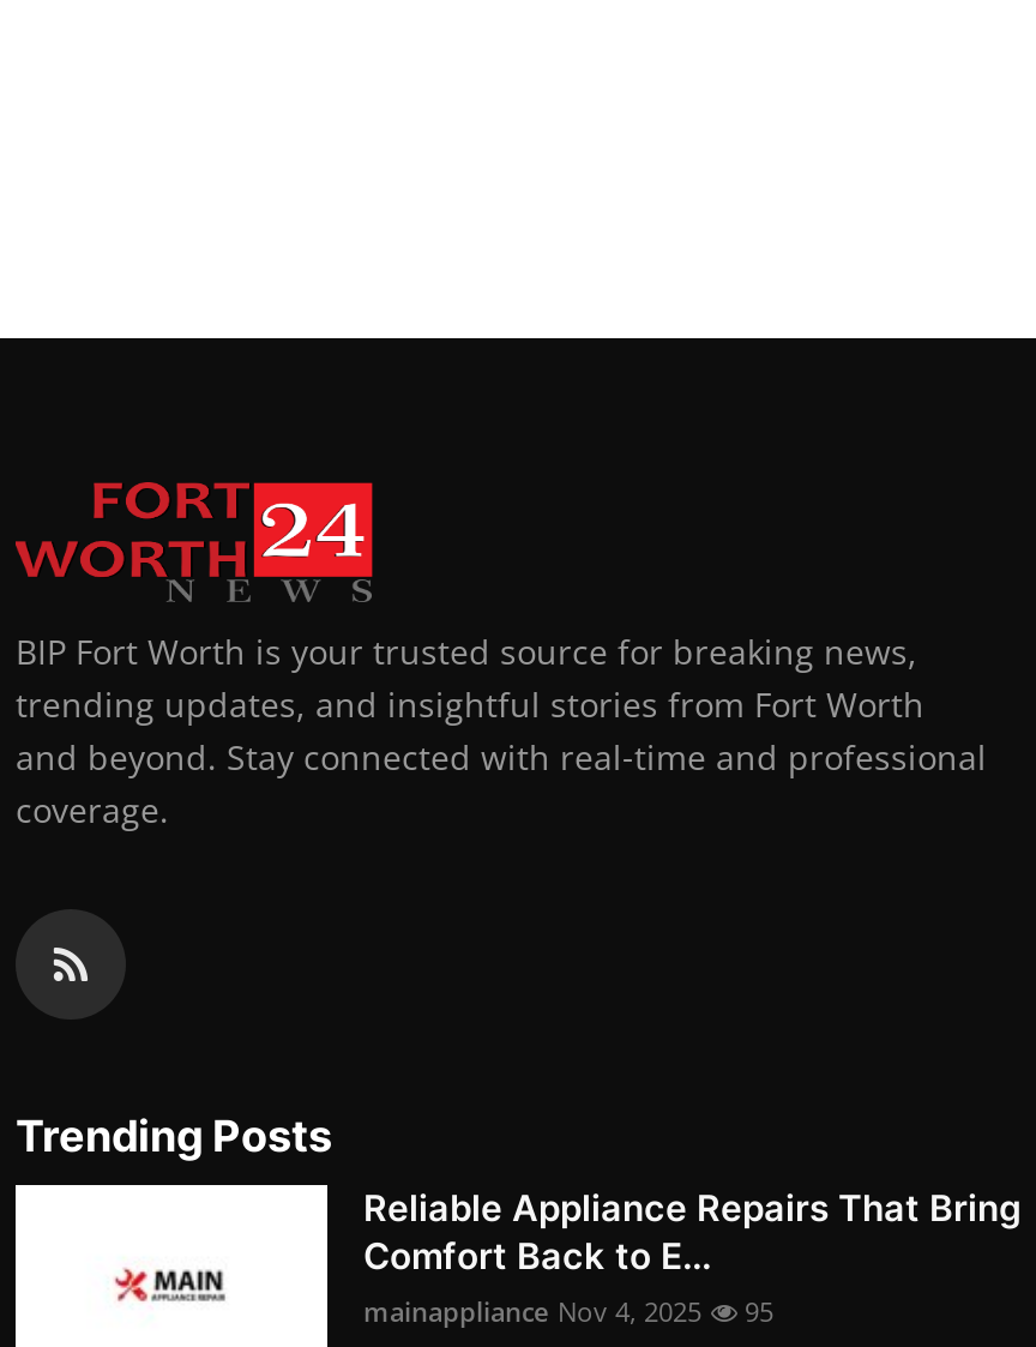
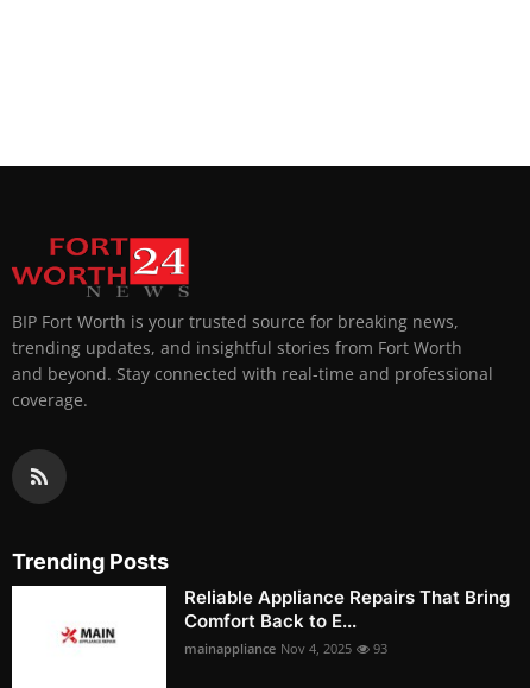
- mainappliance Nov 4, 2025 95
+ mainappliance Nov 4, 2025 93
